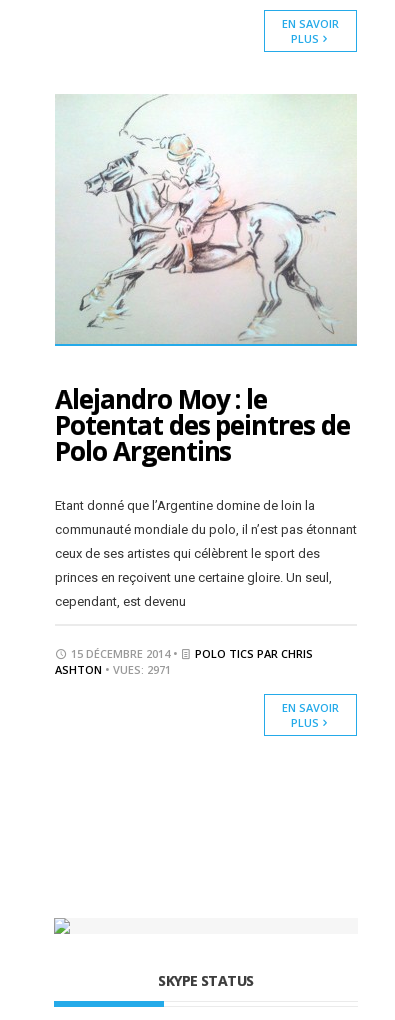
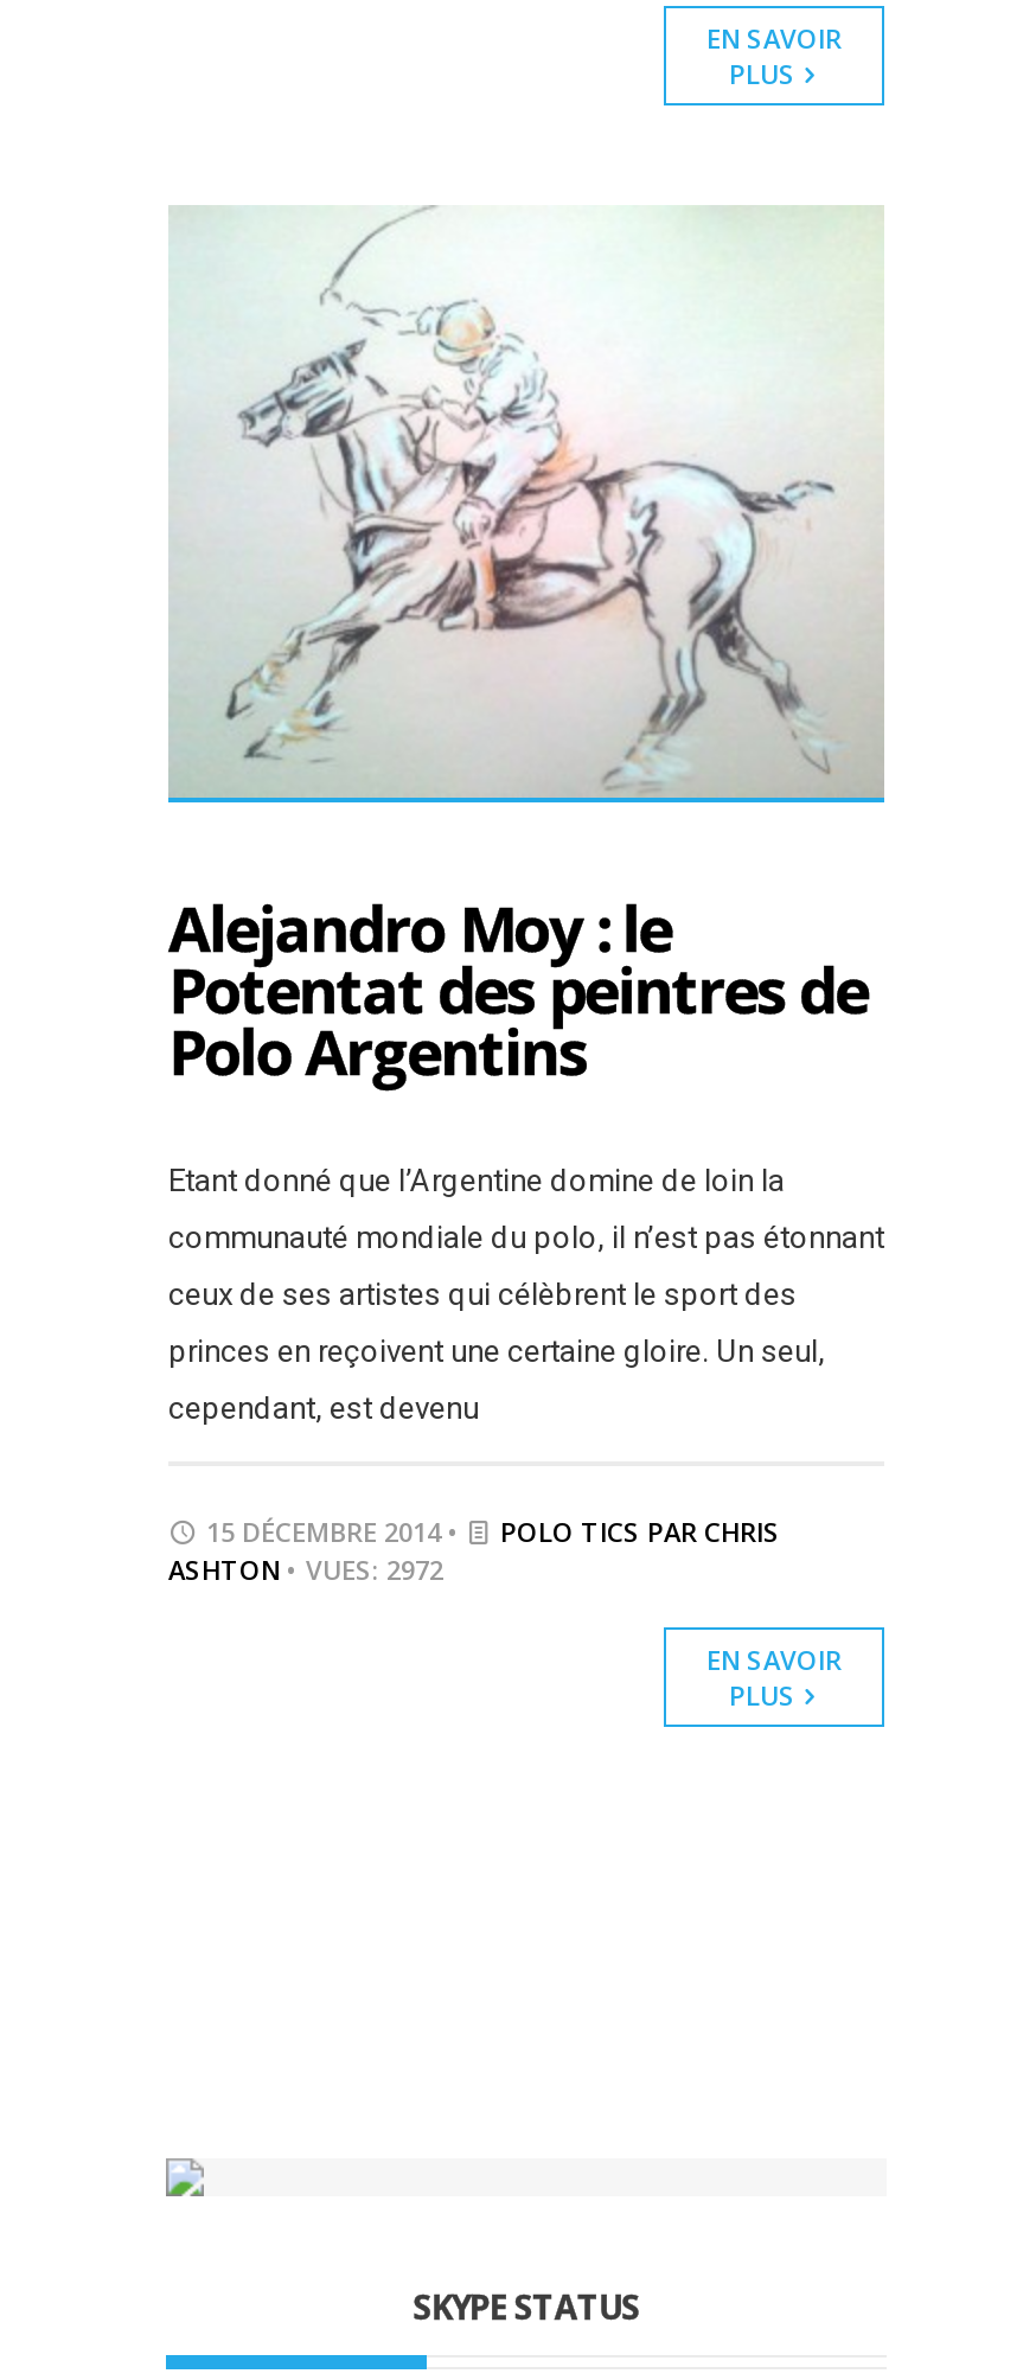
- ASHTON • VUES: 2971
+ ASHTON • VUES: 2972
